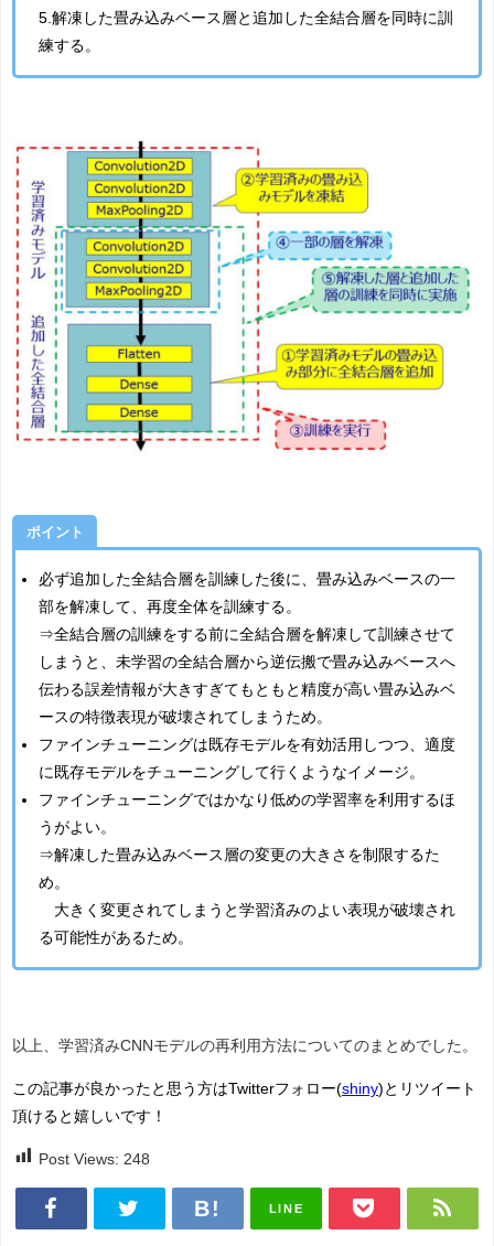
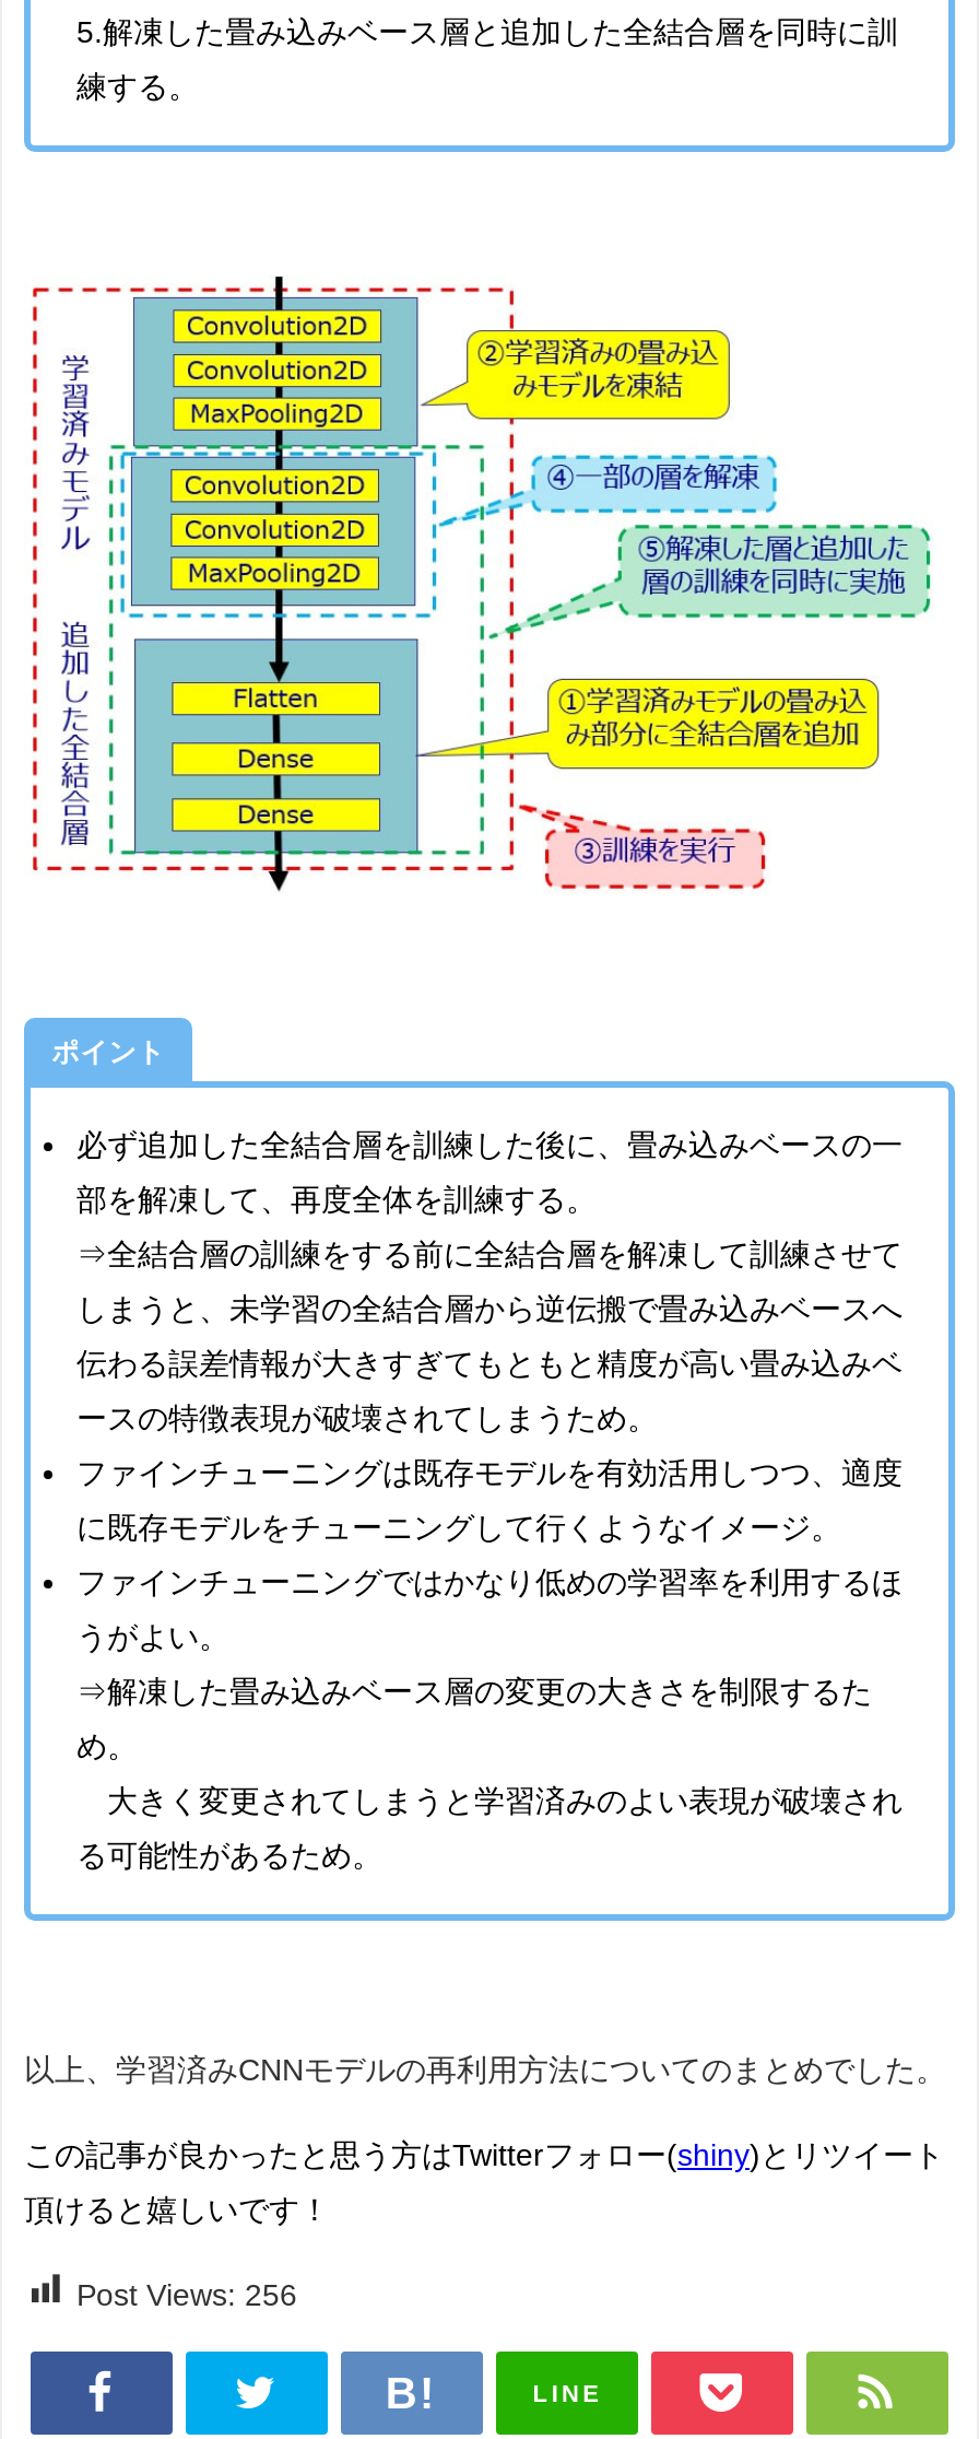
- Post Views: 248
+ Post Views: 256
